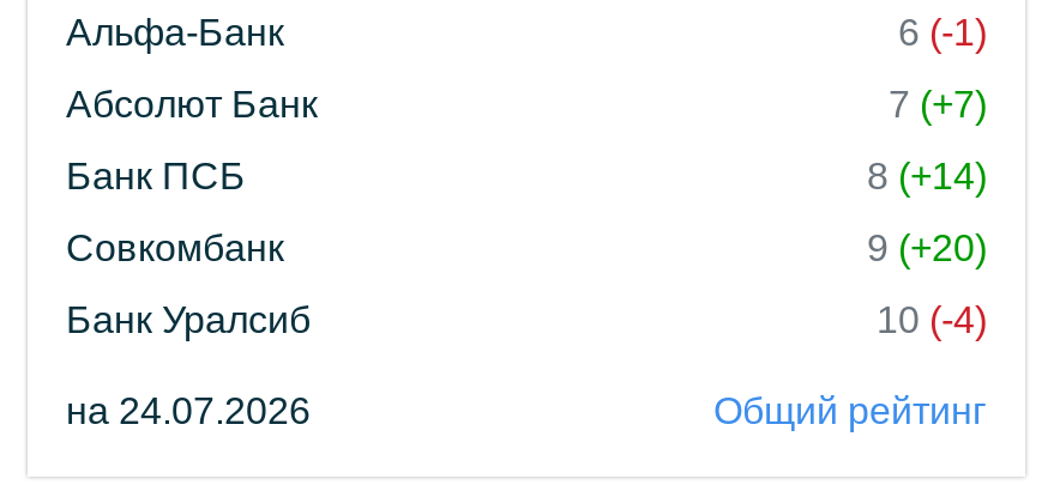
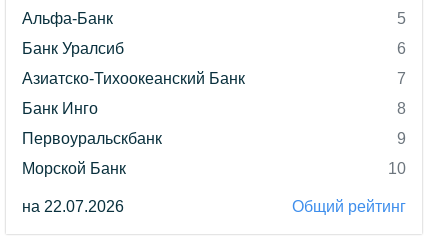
- 6 (-1)
- Абсолют Банк
- 7 (+7)
- Банк ПСБ
- 8 (+14)
- Совкомбанк
- 9 (+20)
+ 5

- 10 (-4)
- на 24.07.2026
+ 6
+ Азиатско-Тихоокеанский Банк
+ 7
+ Банк Инго
+ 8
+ Первоуральскбанк
+ 9
+ Морской Банк
+ 10
+ на 22.07.2026

moved up: Банк Уралсиб
